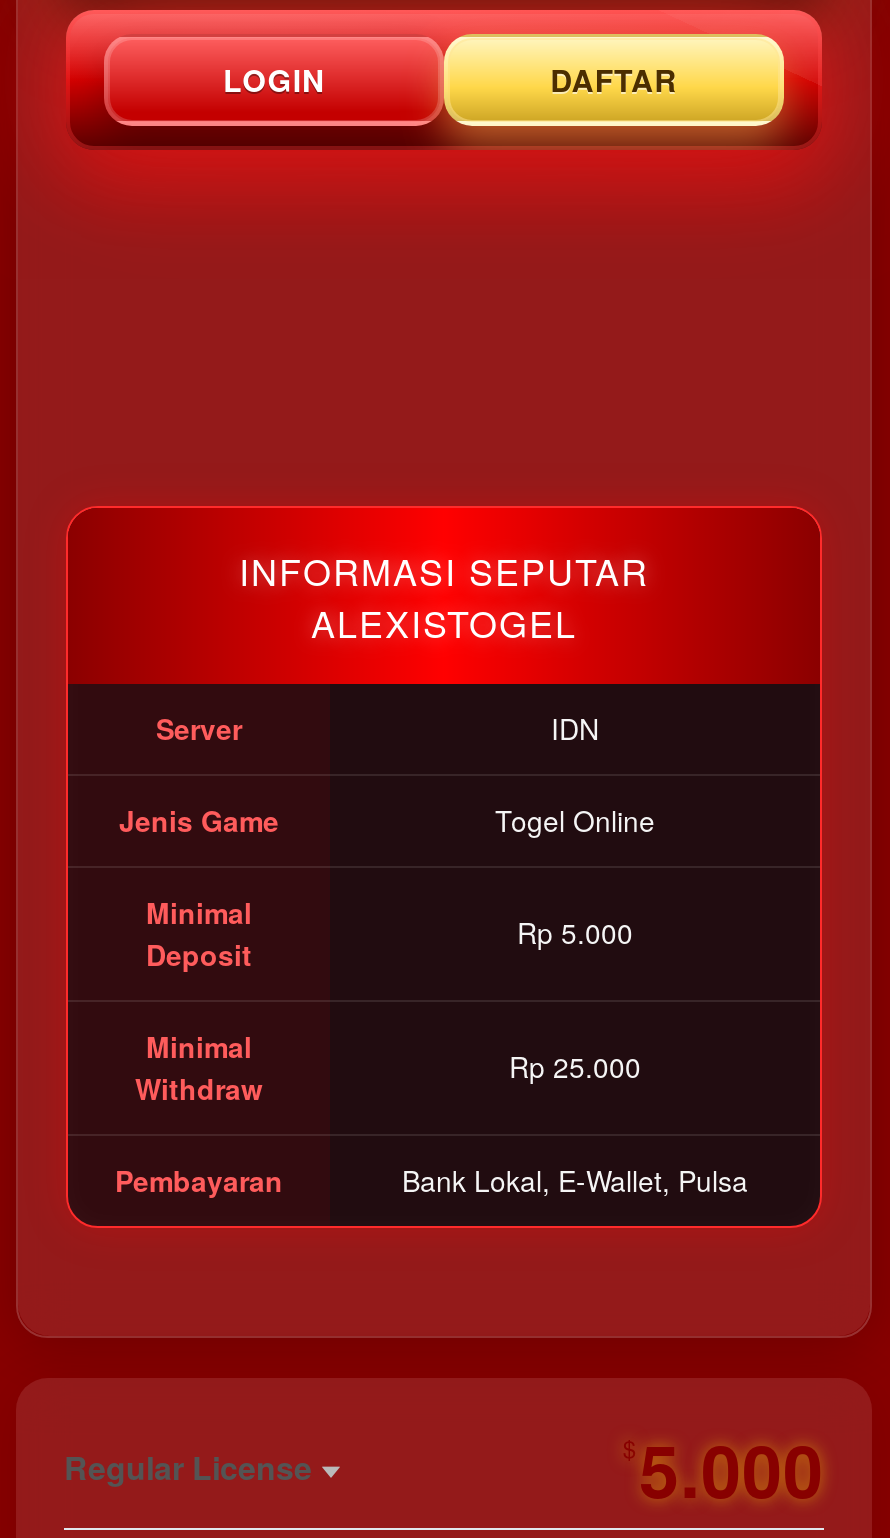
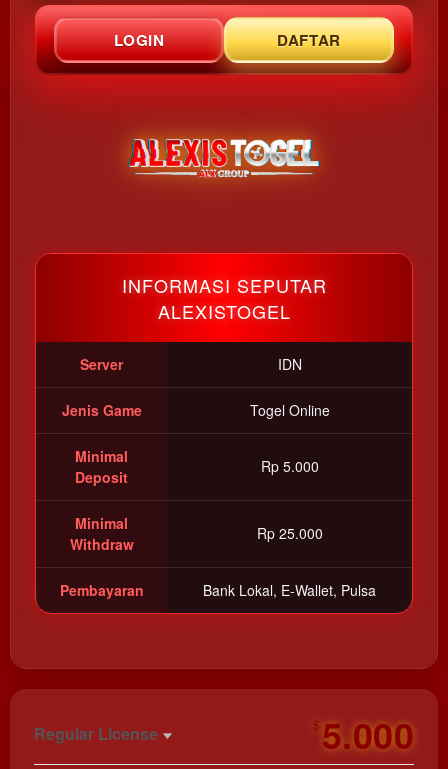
+ [image]
